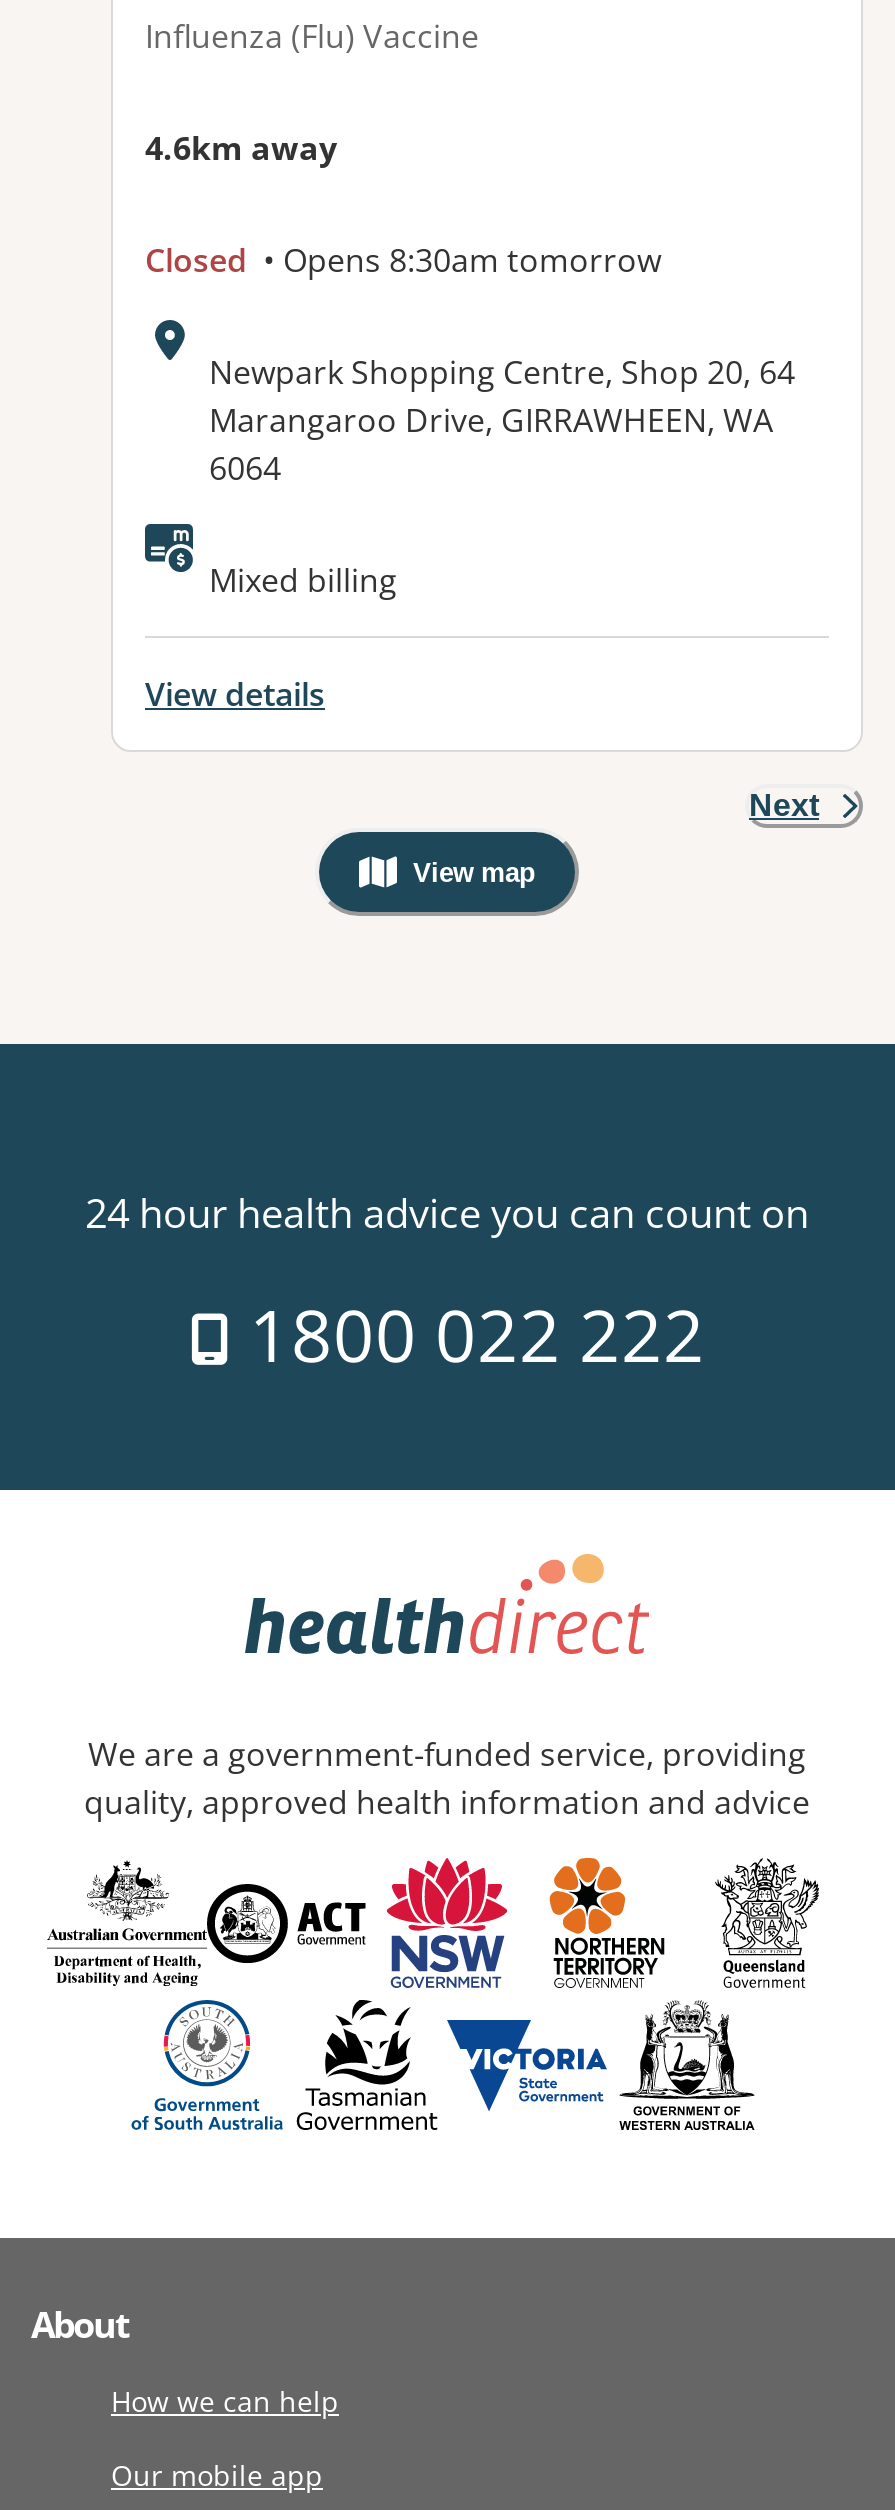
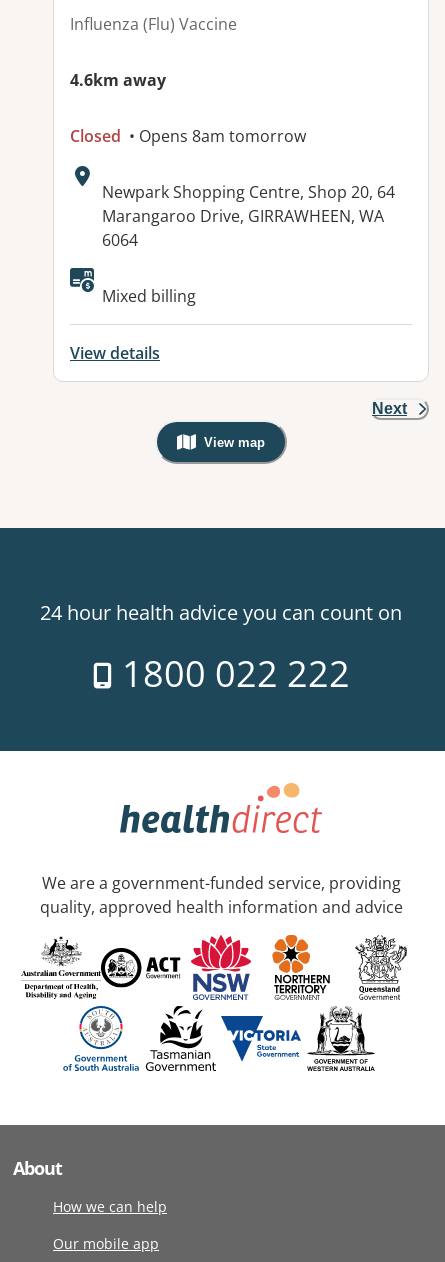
- Closed • Opens 8:30am tomorrow
+ Closed • Opens 8am tomorrow
